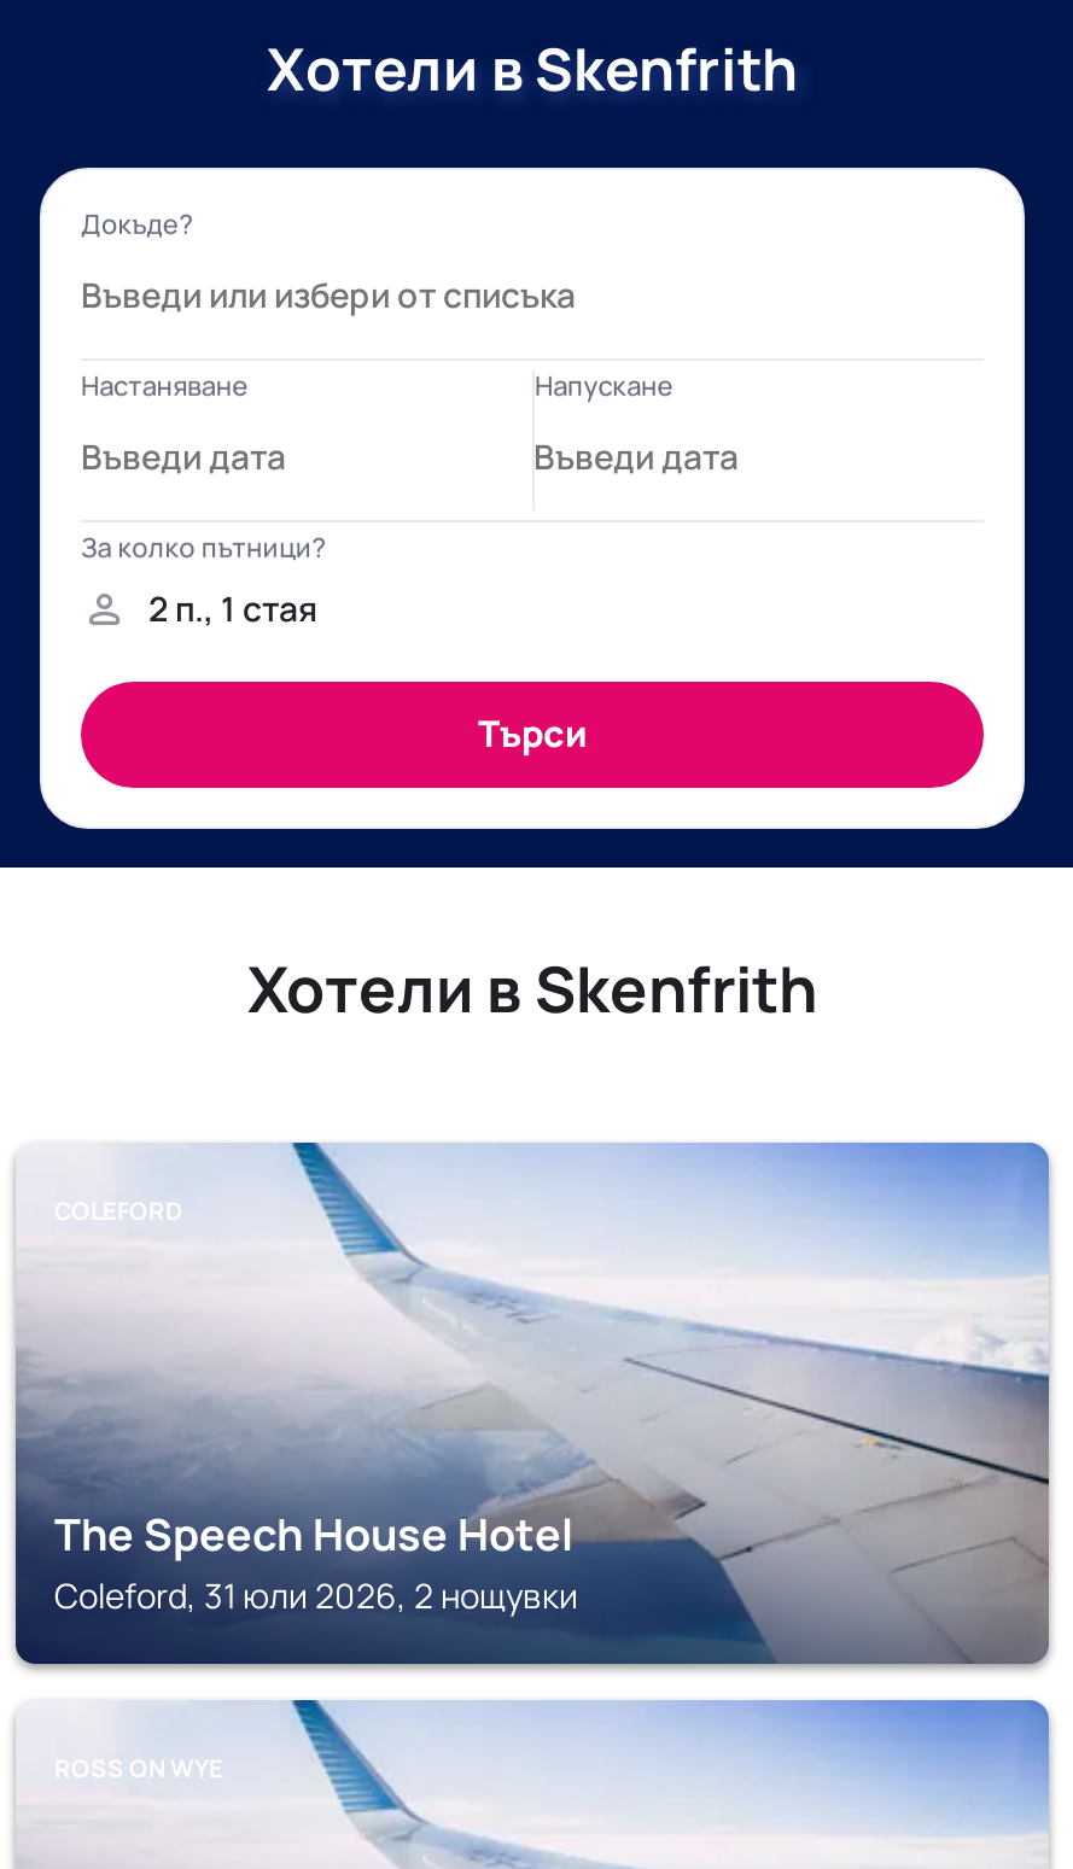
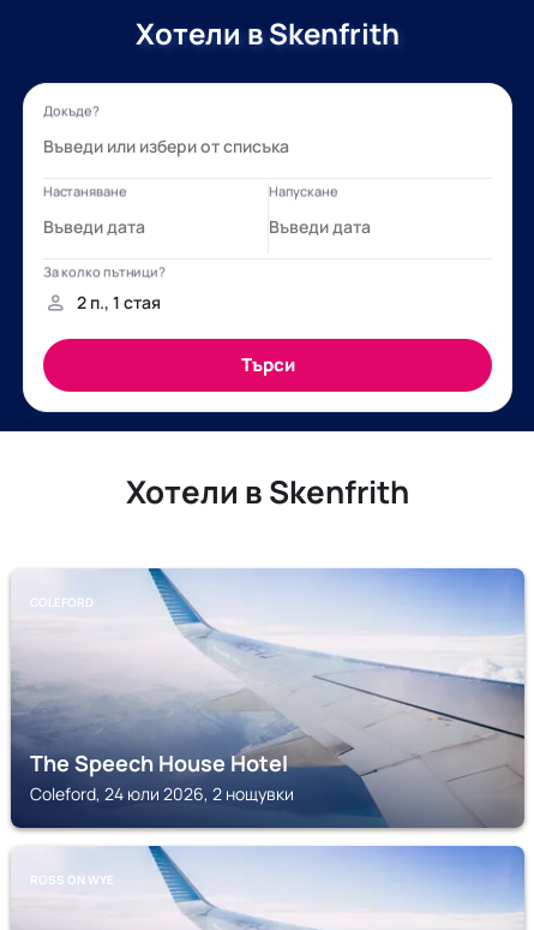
- Coleford, 31 юли 2026, 2 нощувки
+ Coleford, 24 юли 2026, 2 нощувки
